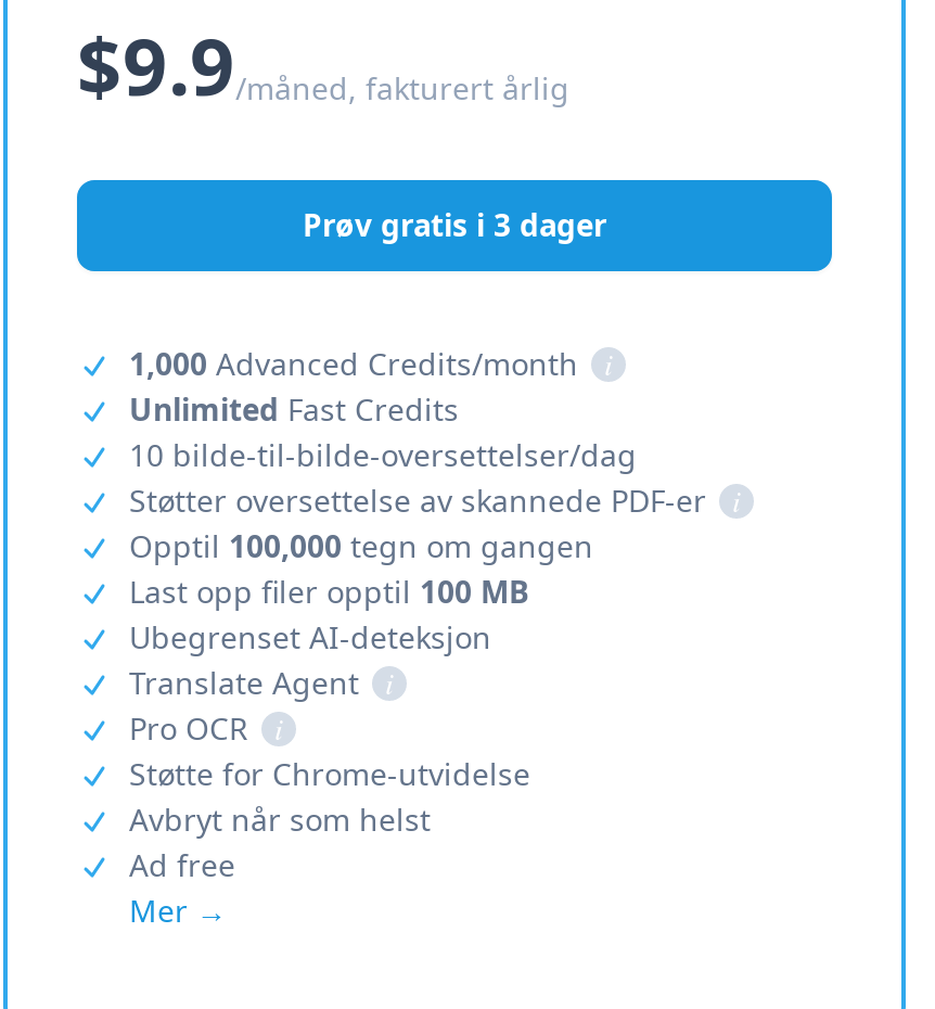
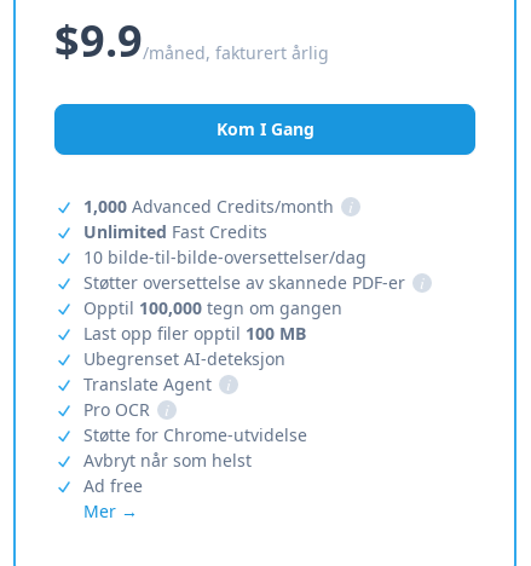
- Prøv gratis i 3 dager
+ Kom I Gang
